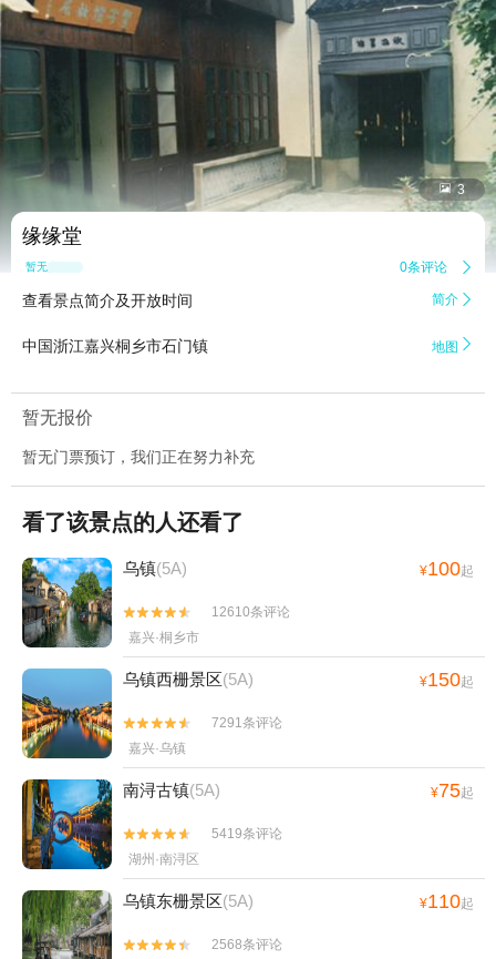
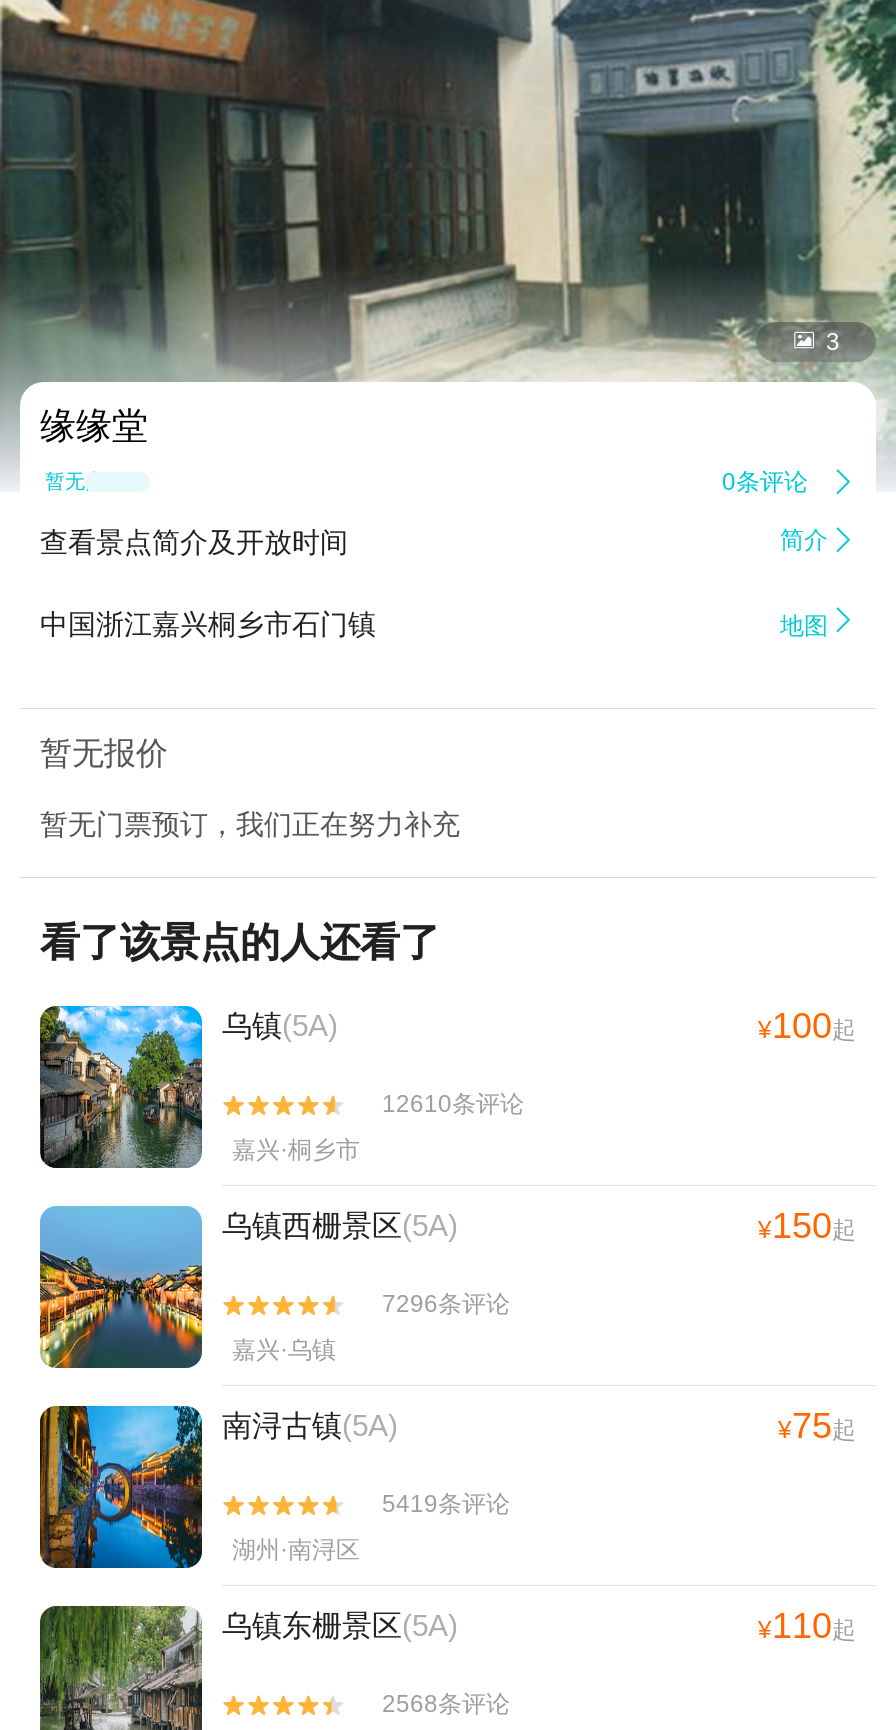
- 7291条评论
+ 7296条评论
